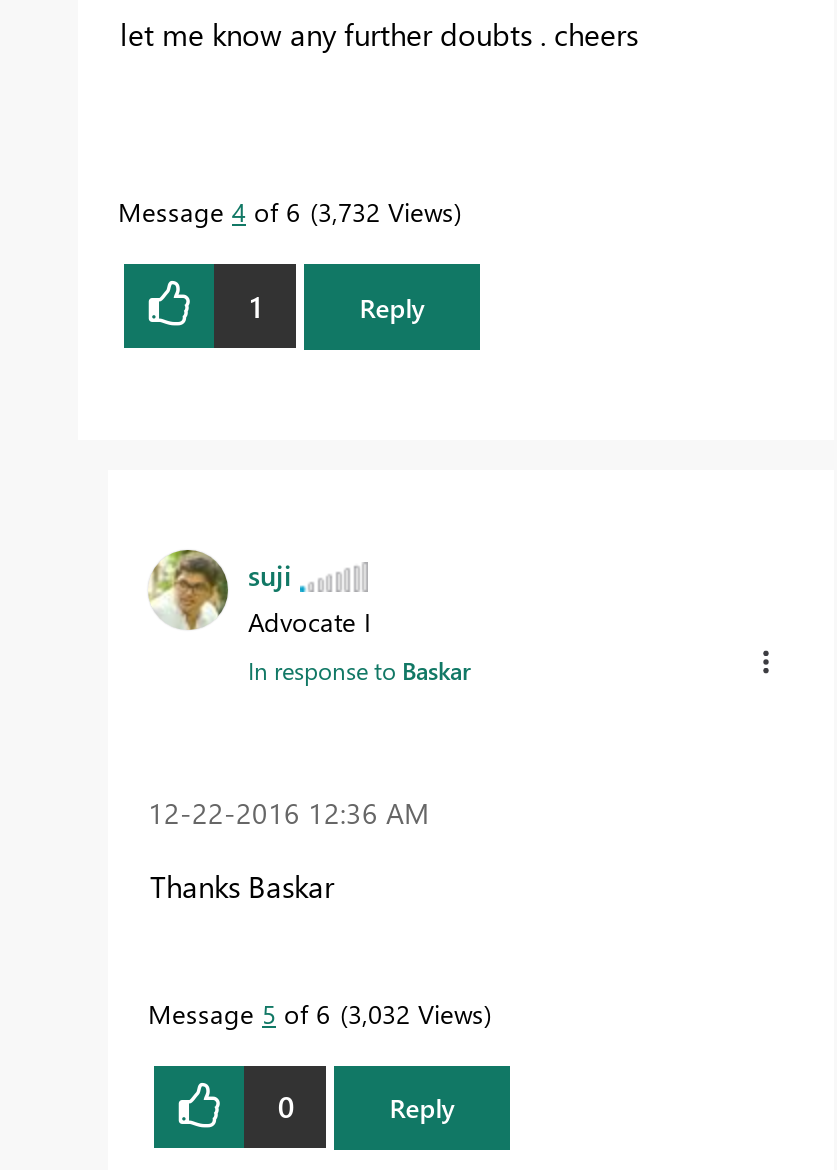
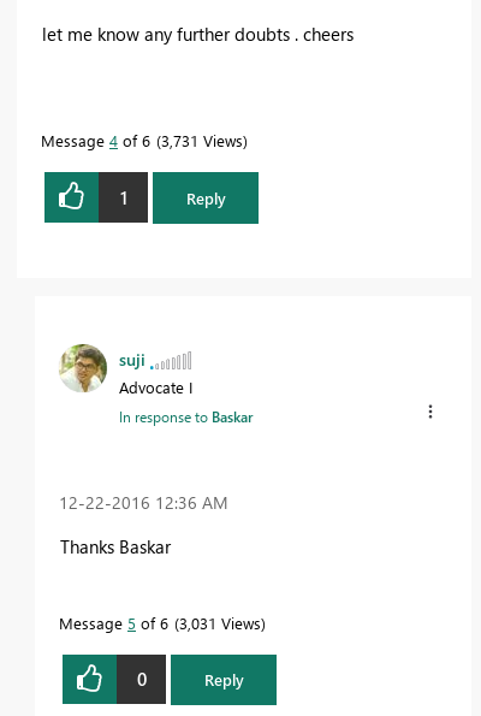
- Message 4 of 6 3,732 Views
+ Message 4 of 6 3,731 Views

- Message 5 of 6 3,032 Views
+ Message 5 of 6 3,031 Views
